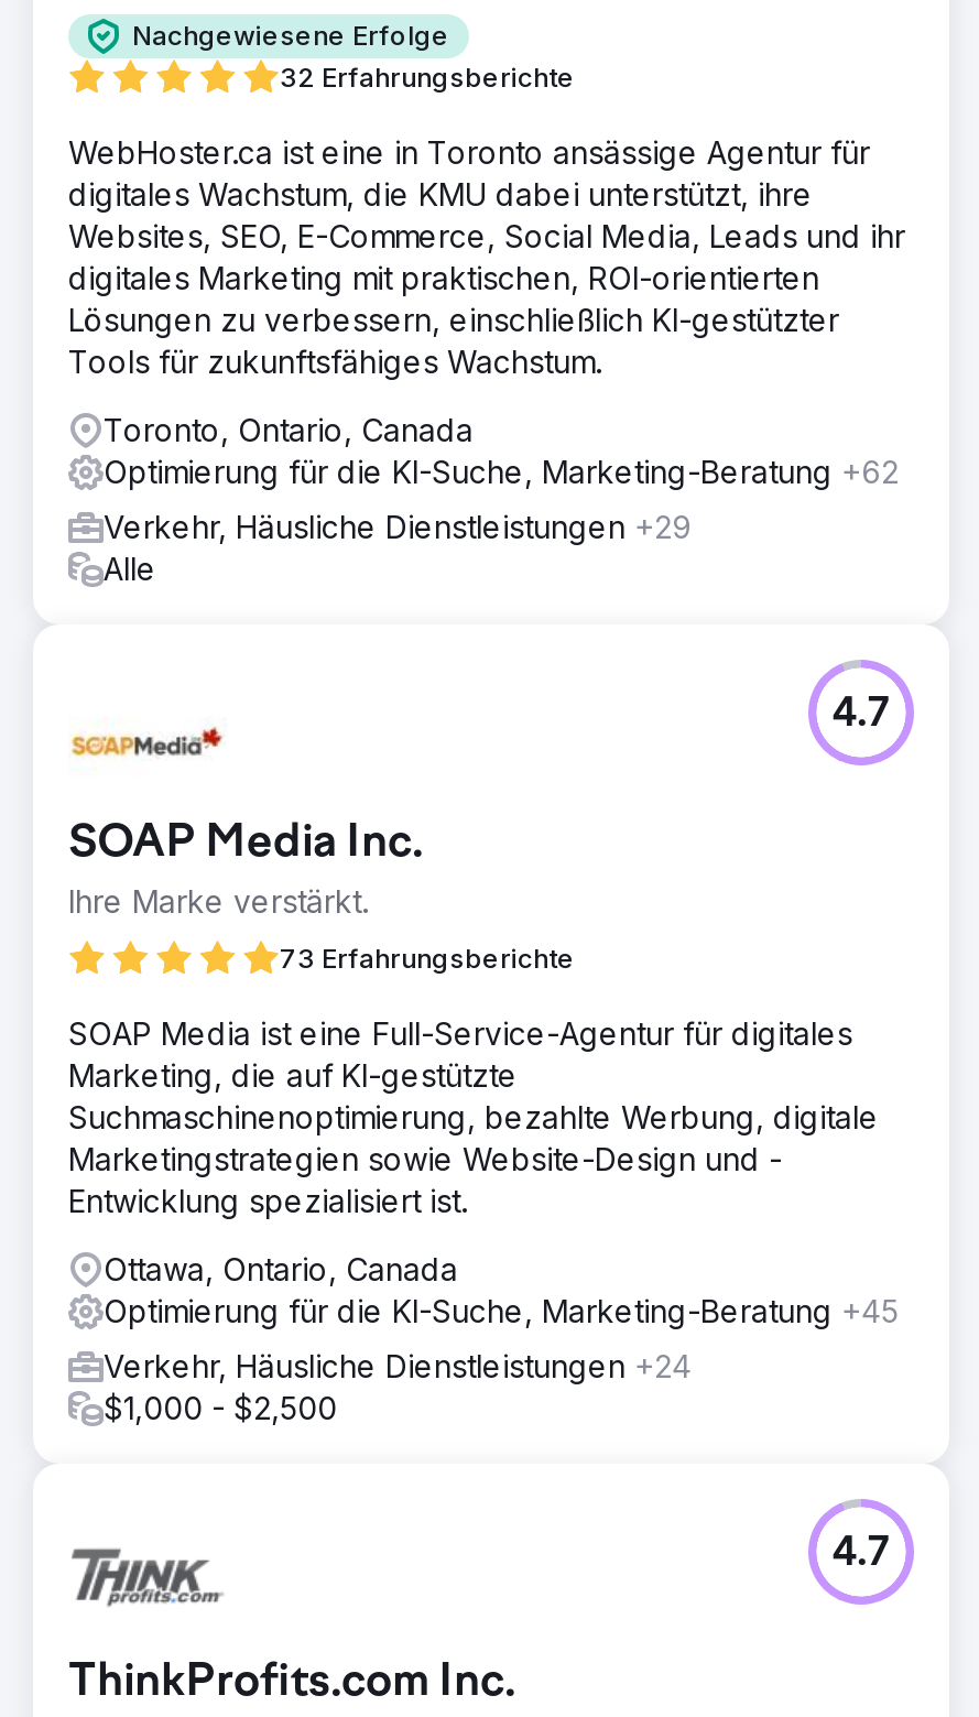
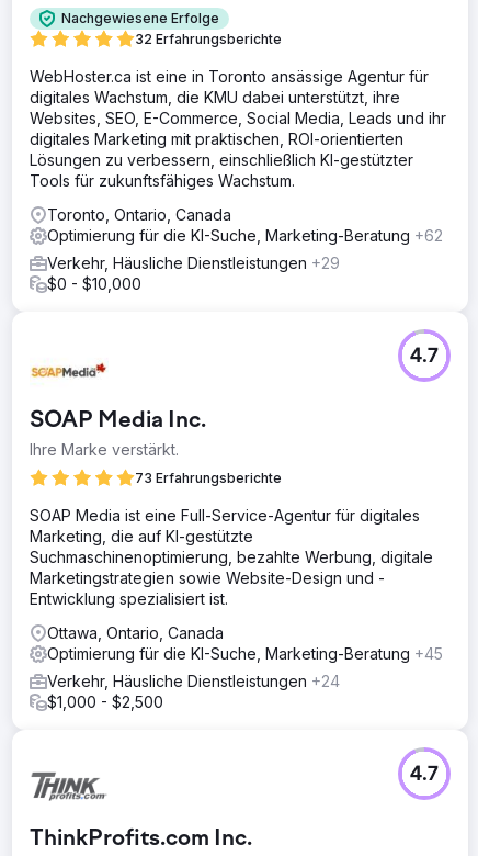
- Alle
+ $0 - $10,000
